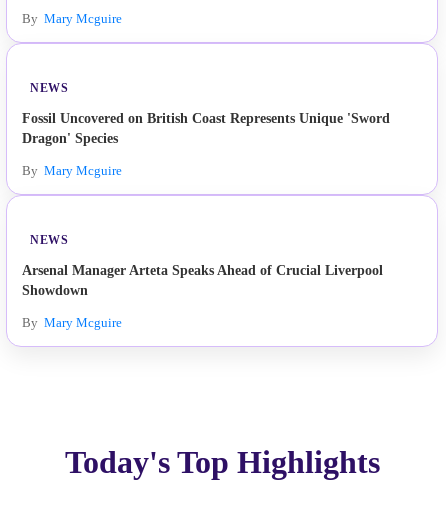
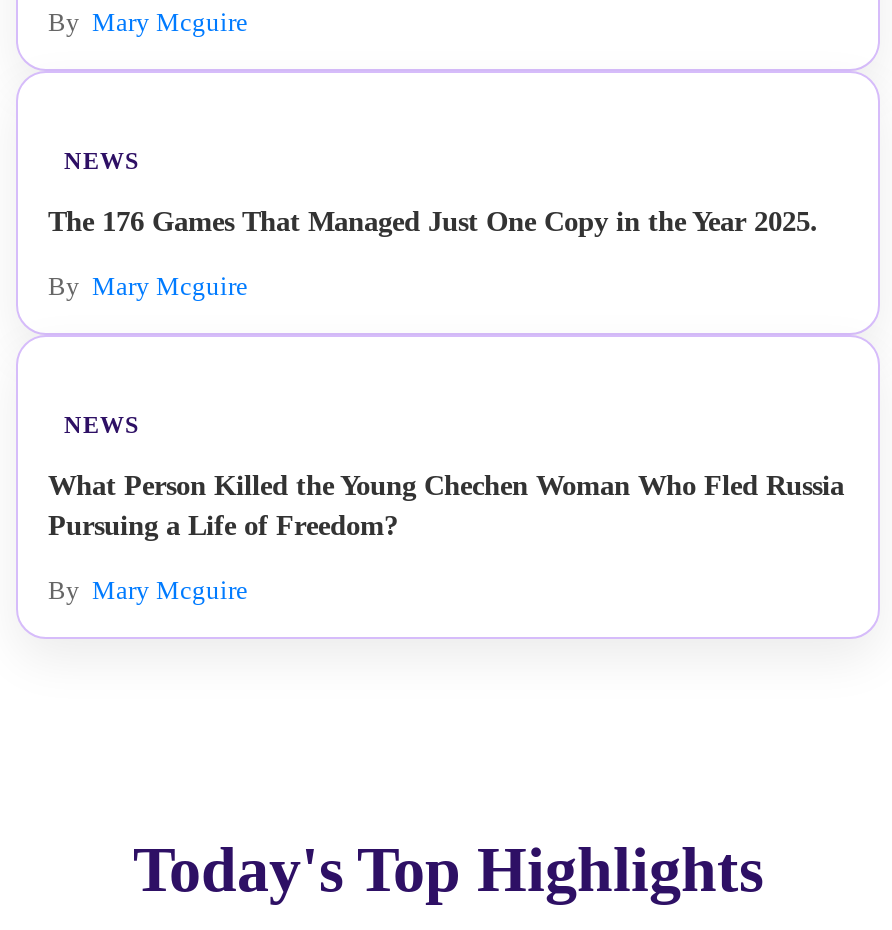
- Fossil Uncovered on British Coast Represents Unique 'Sword
- Dragon' Species
+ The 176 Games That Managed Just One Copy in the Year 2025.

- Arsenal Manager Arteta Speaks Ahead of Crucial Liverpool
- Showdown
+ What Person Killed the Young Chechen Woman Who Fled Russia
+ Pursuing a Life of Freedom?
